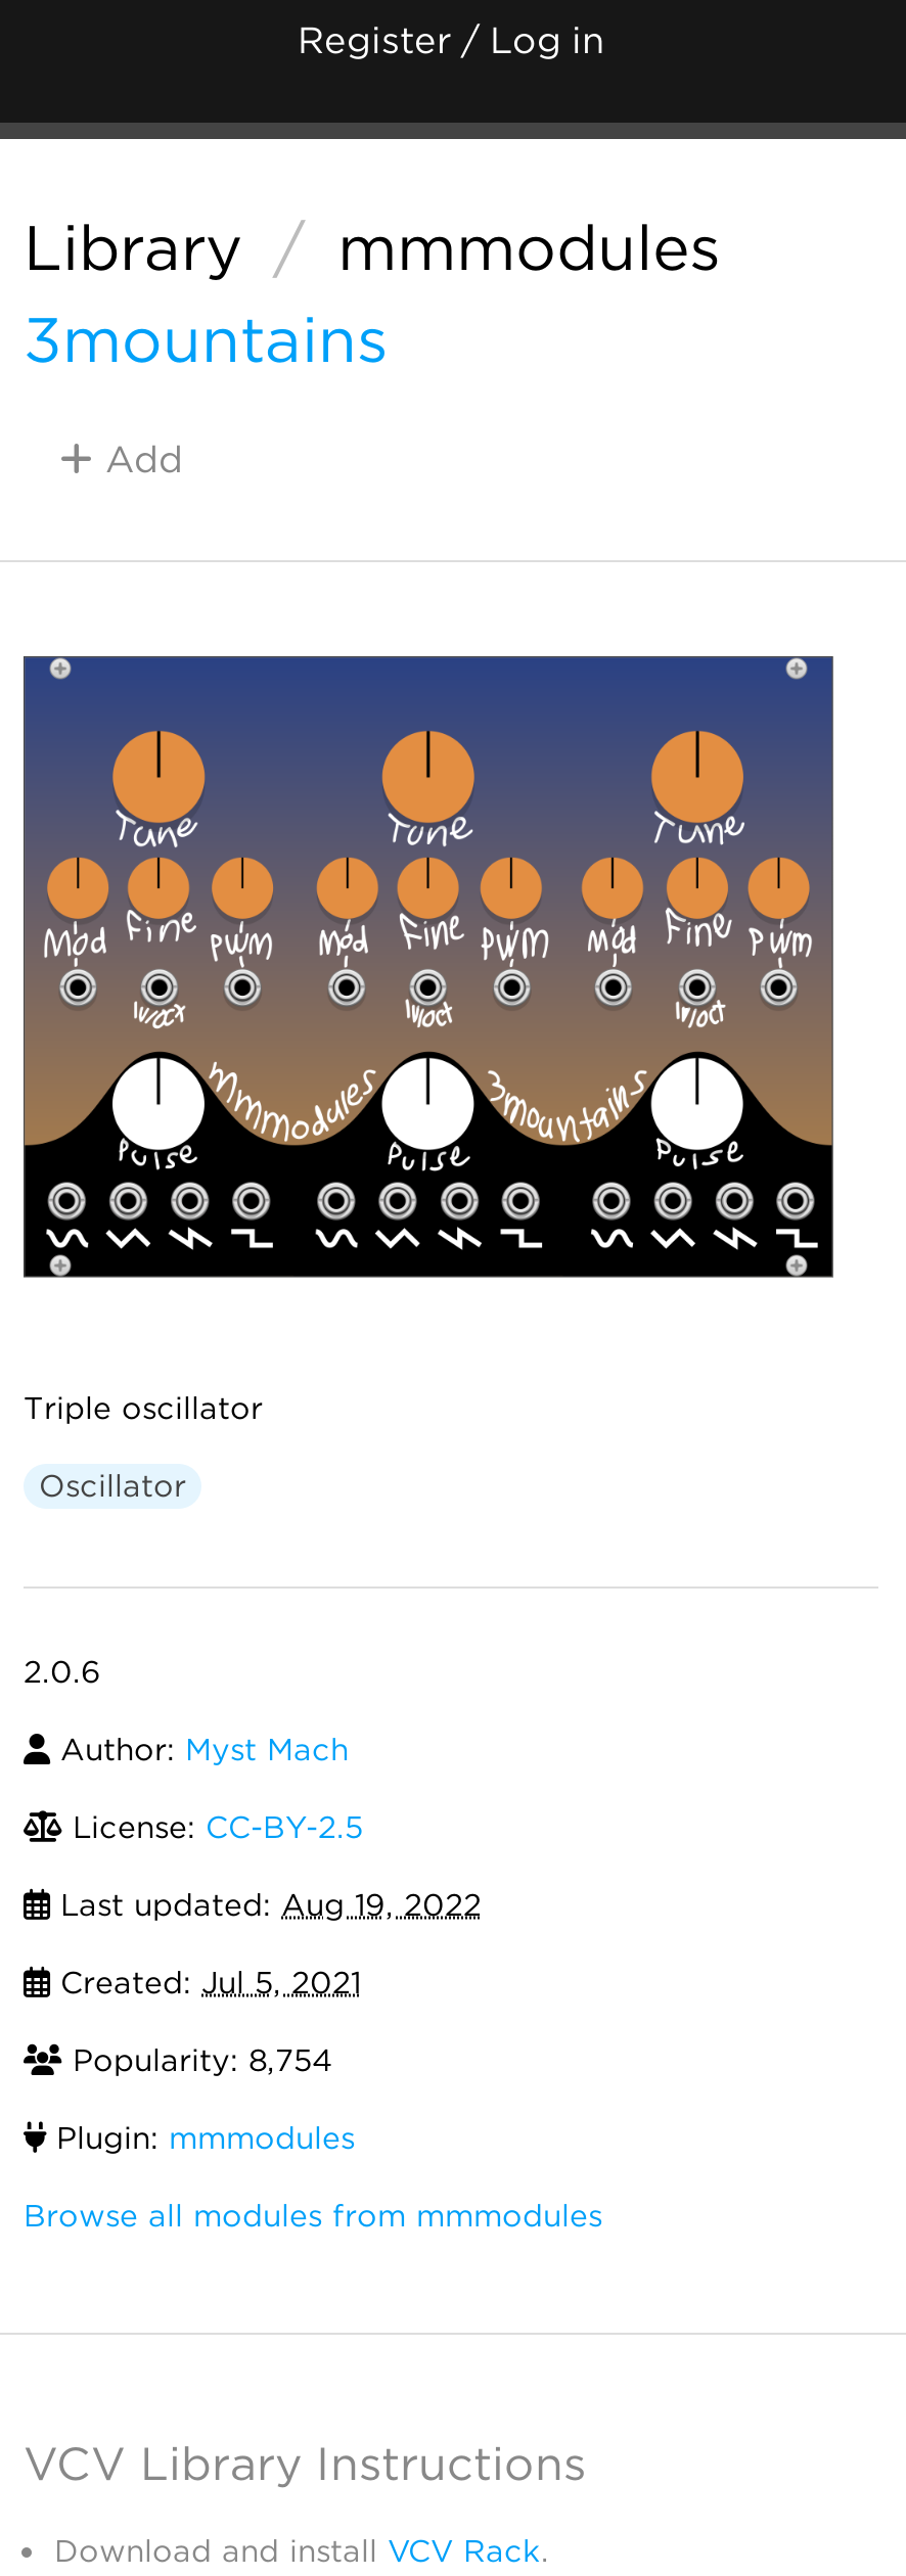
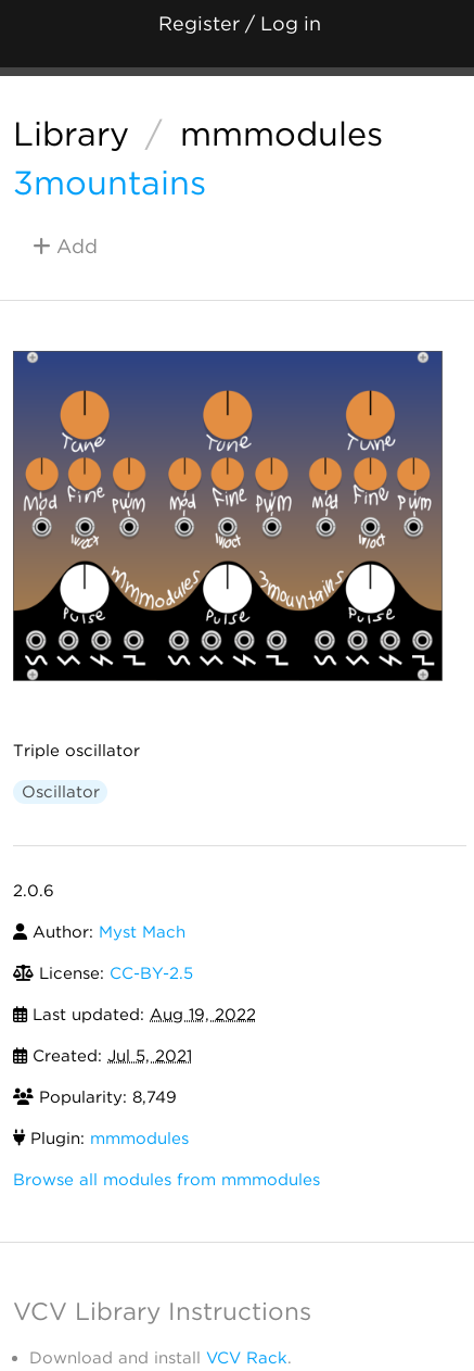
- Popularity: 8,754
+ Popularity: 8,749
